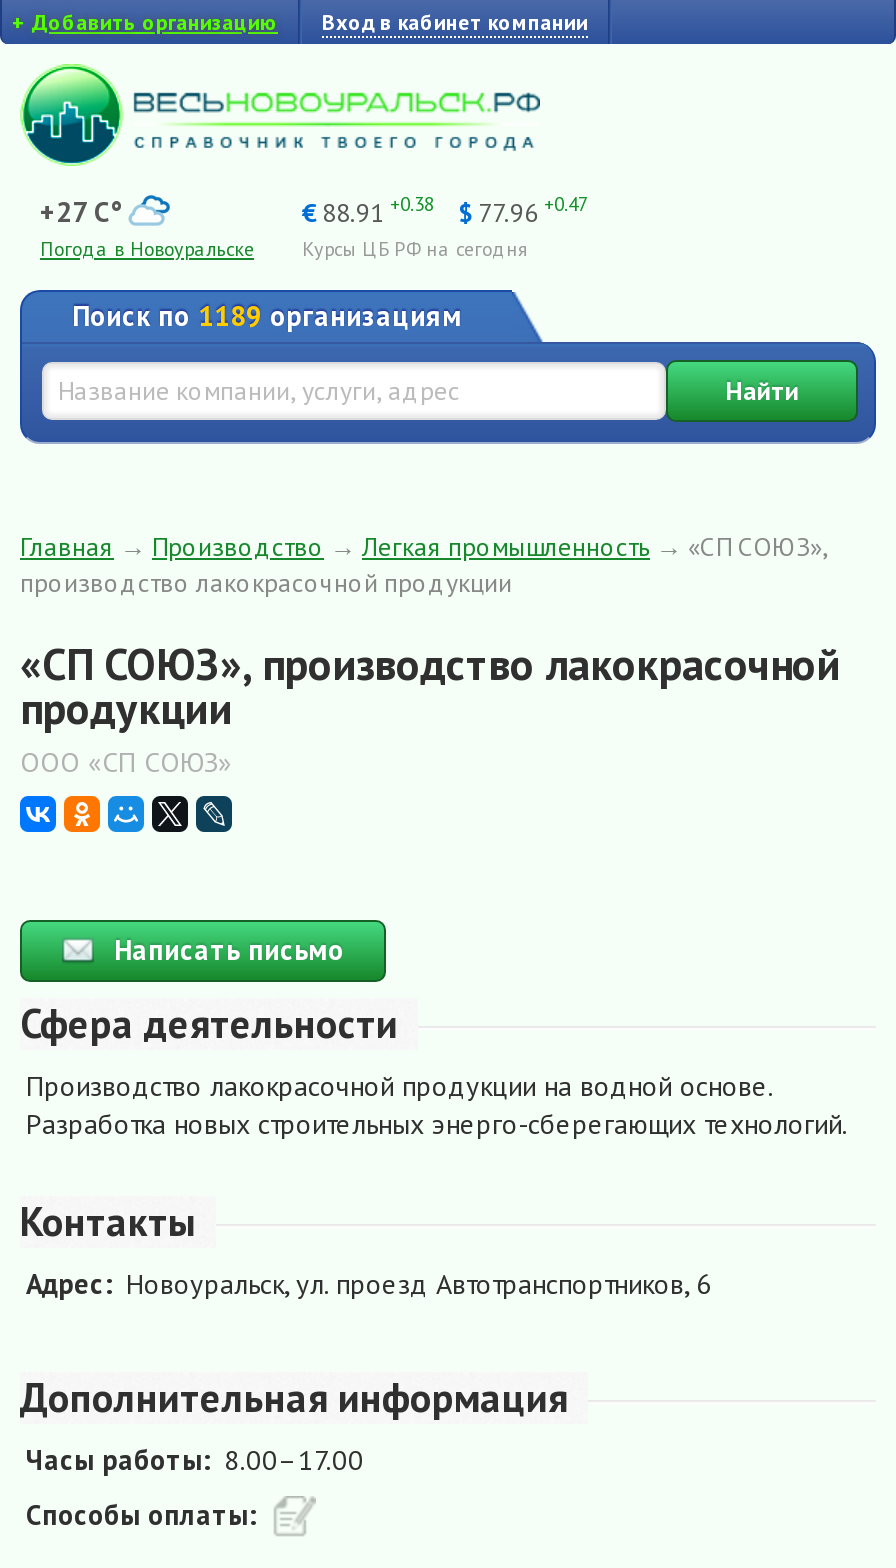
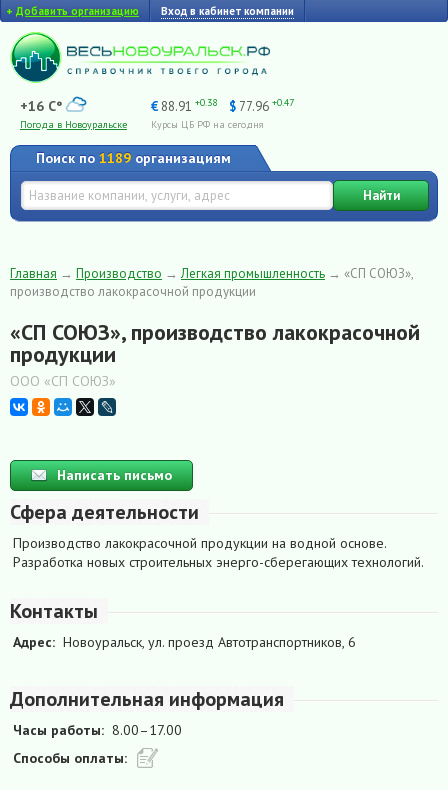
- +27 C°
+ +16 C°
